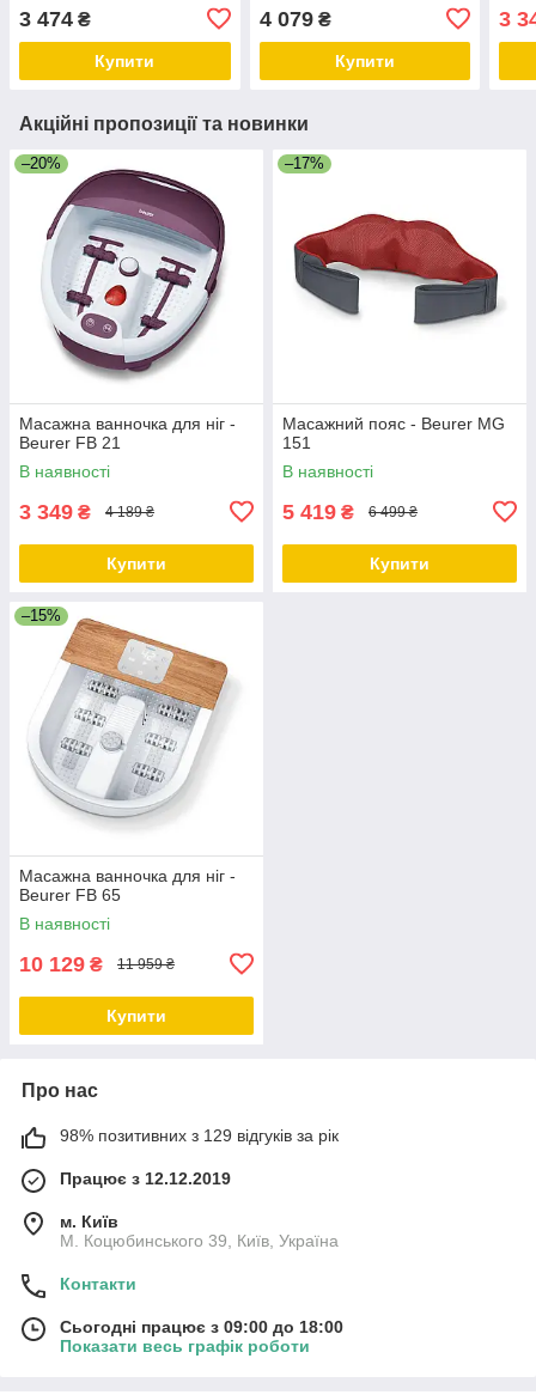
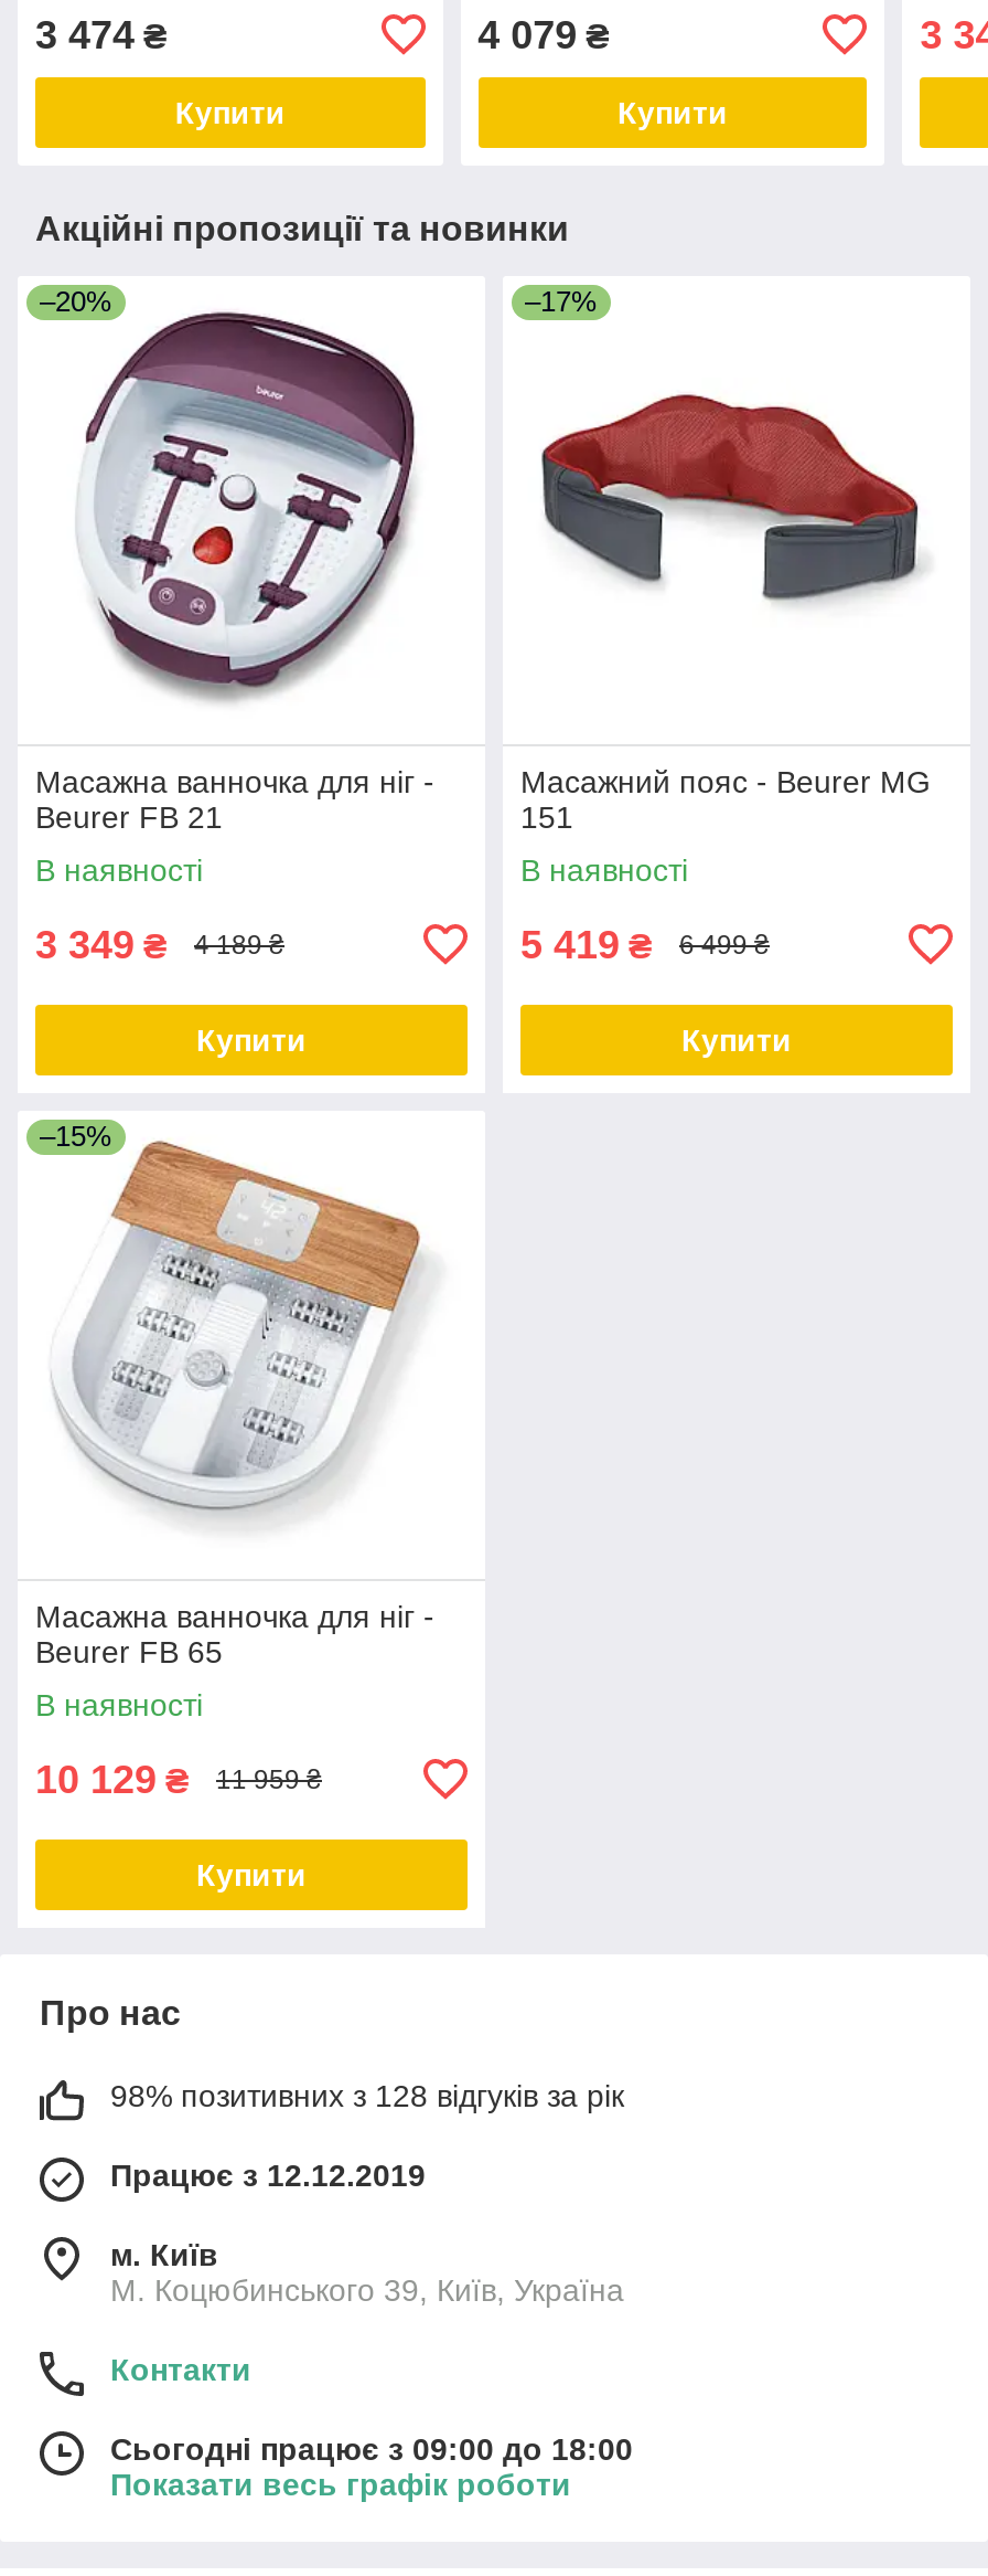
- 98% позитивних з 129 відгуків за рік
+ 98% позитивних з 128 відгуків за рік
